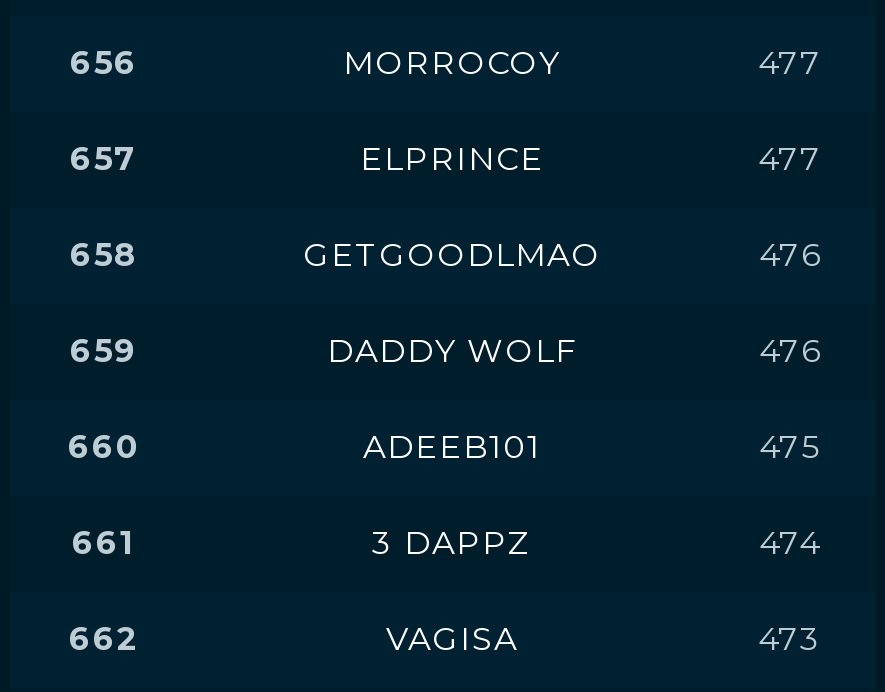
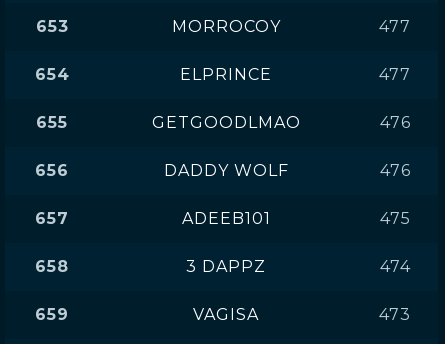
- 656
+ 653

- 657
+ 654

- 658
+ 655

- 659
+ 656

- 660
+ 657

- 661
+ 658

- 662
+ 659
